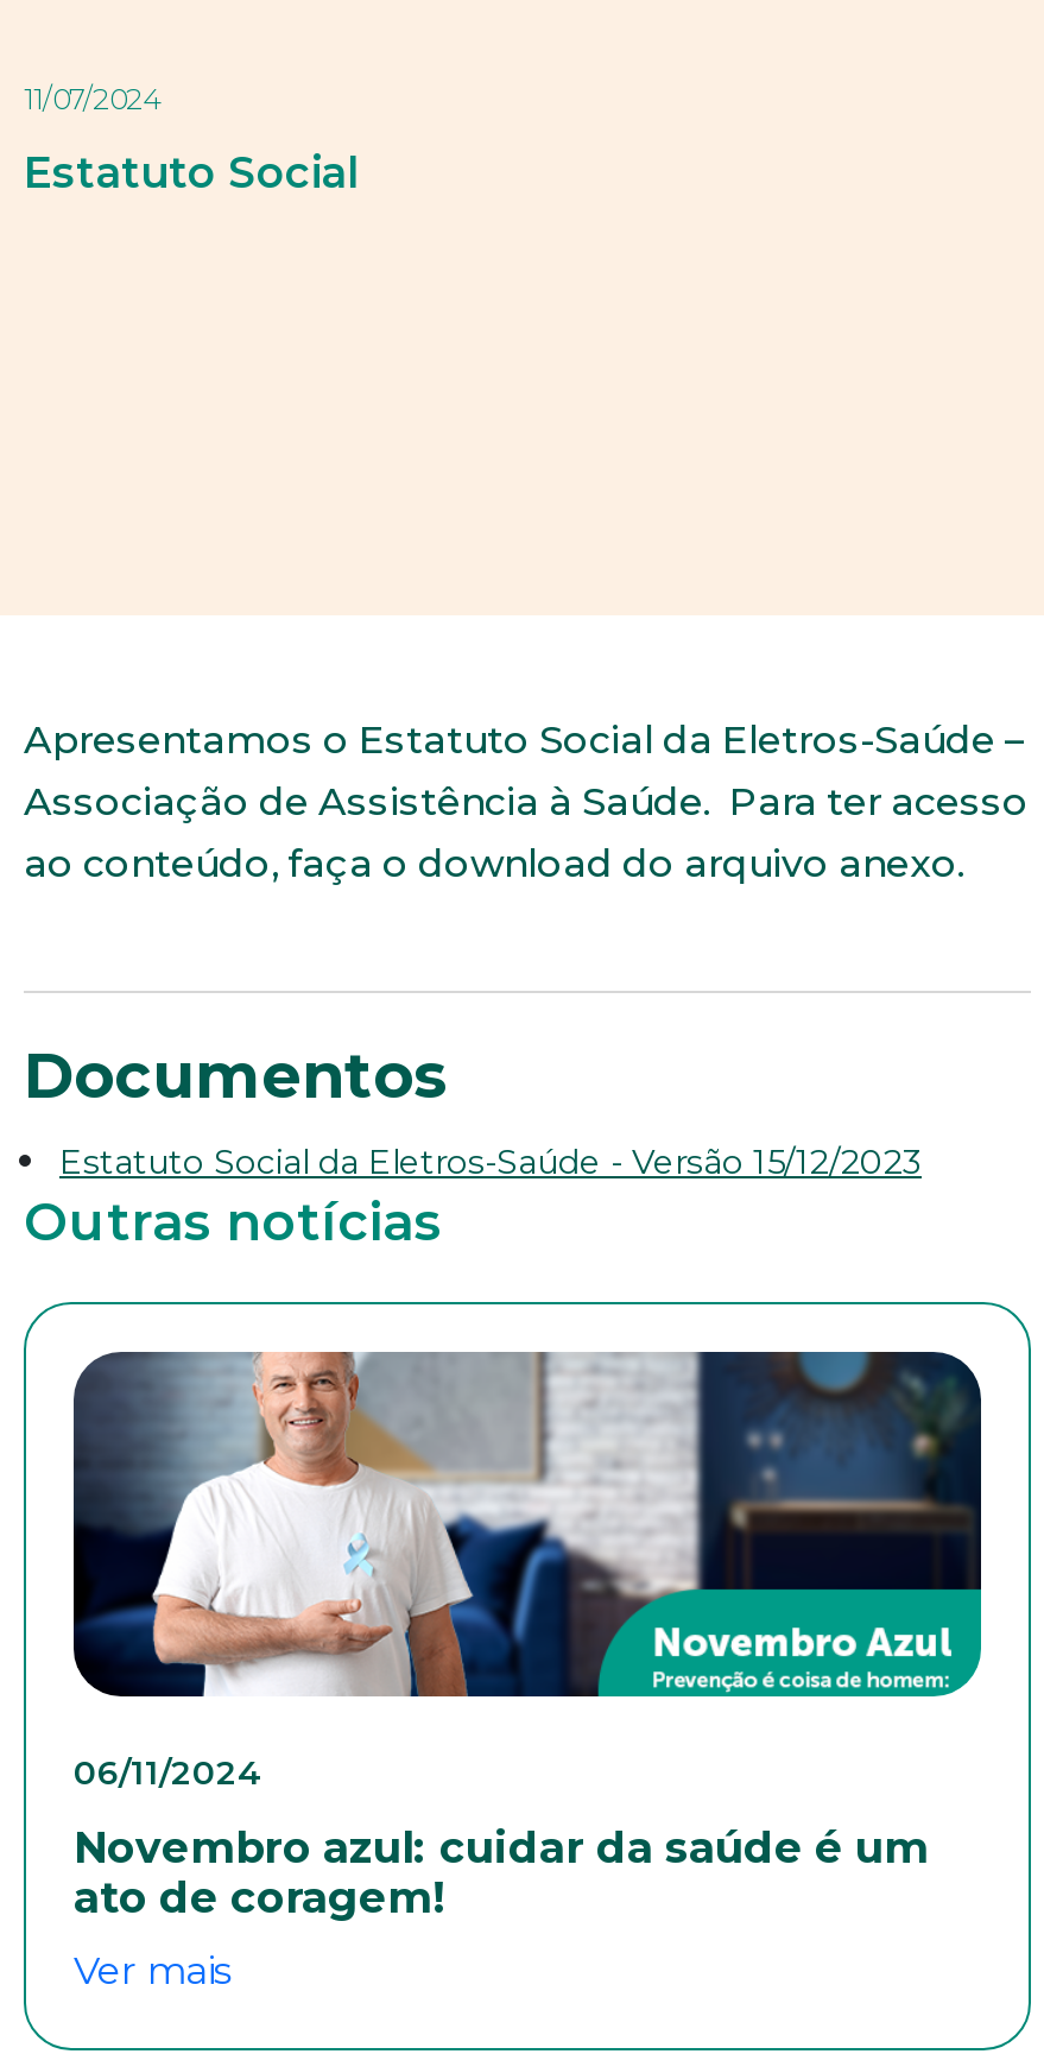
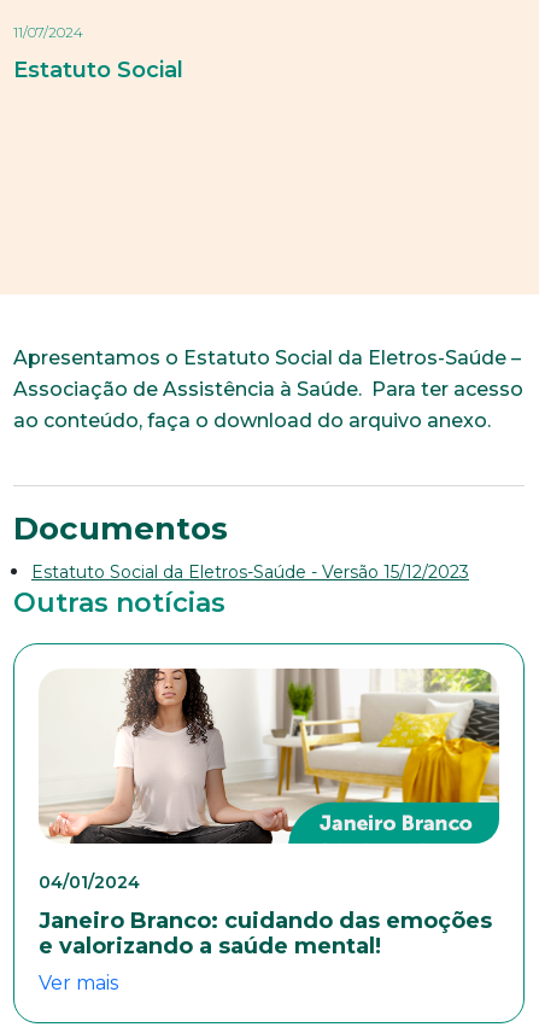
- [image]
- 06/11/2024
+ [image]
+ 04/01/2024

- Novembro azul: cuidar da saúde é um
- ato de coragem!
+ Janeiro Branco: cuidando das emoções
+ e valorizando a saúde mental!
